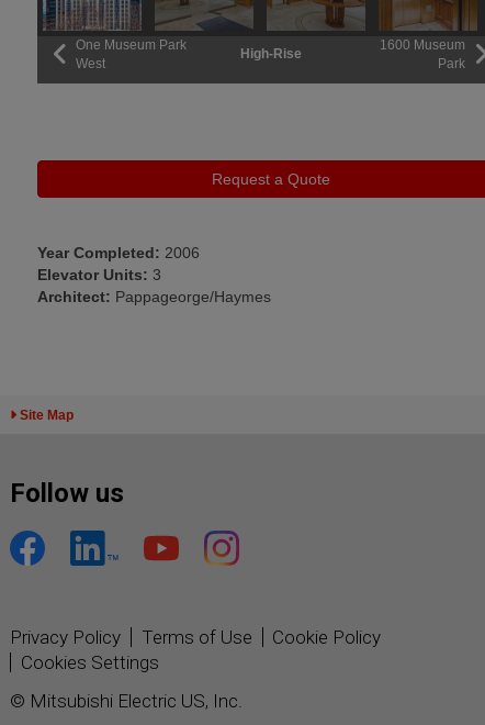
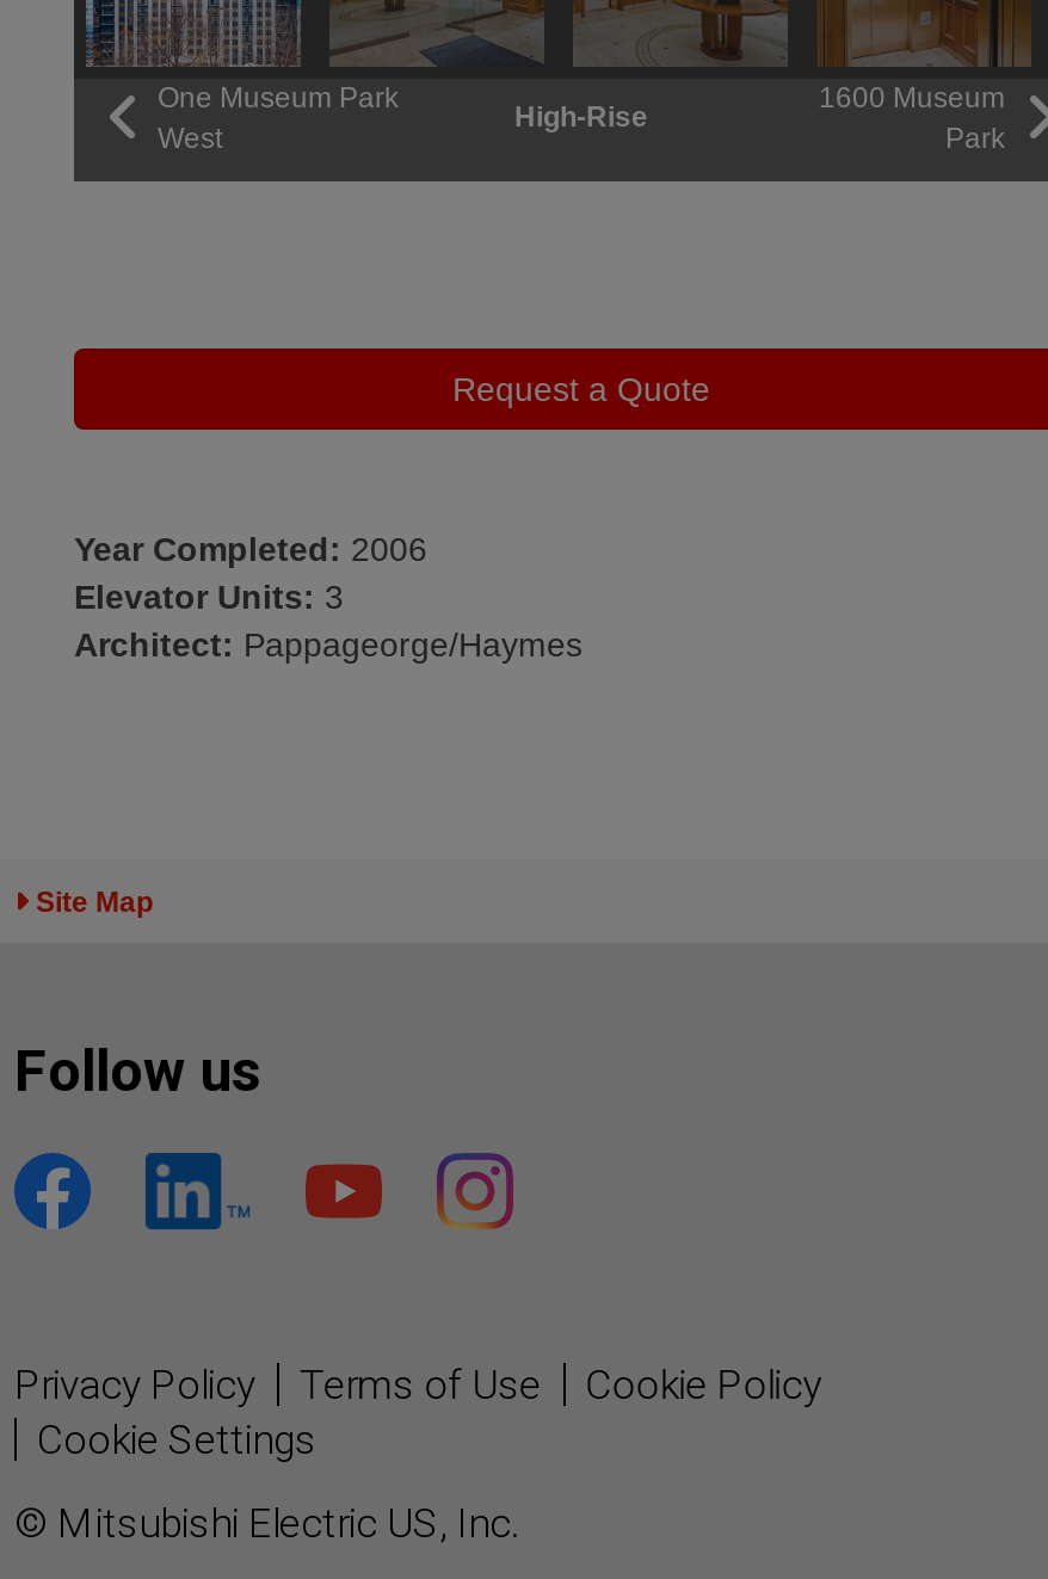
- Cookies Settings
+ Cookie Settings
